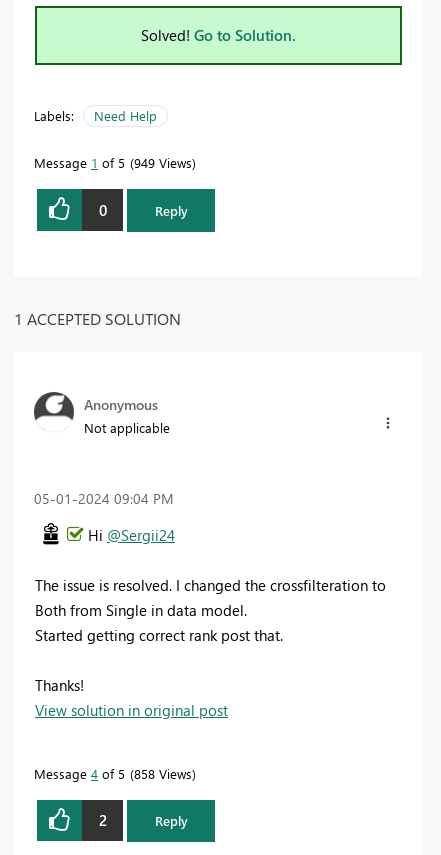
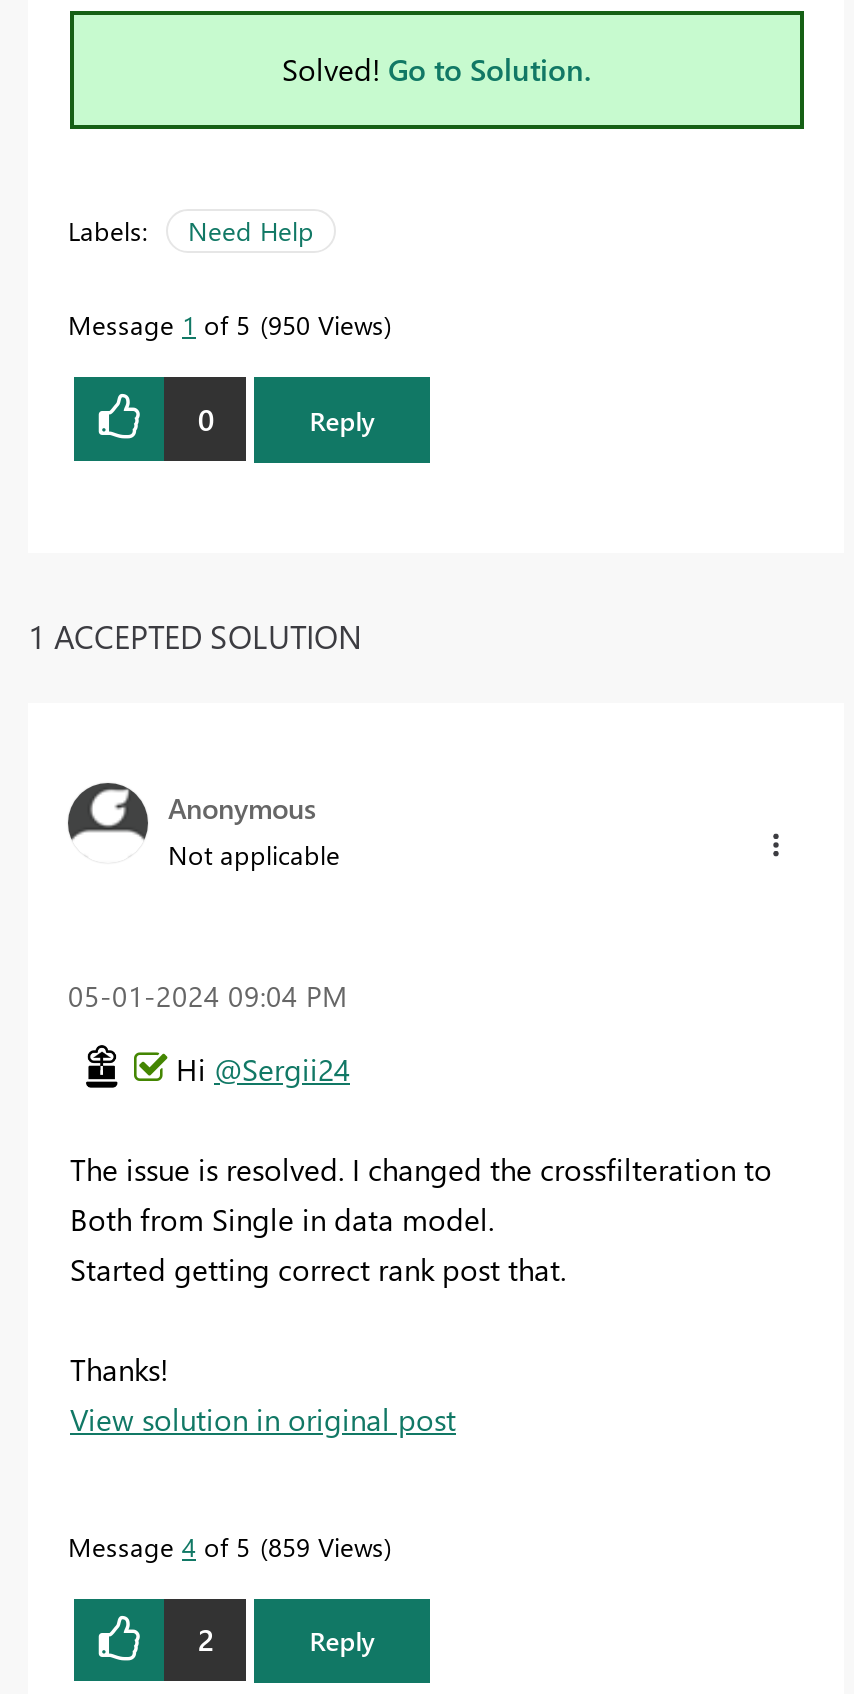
- Message 1 of 5 949 Views
+ Message 1 of 5 950 Views

- Message 4 of 5 858 Views
+ Message 4 of 5 859 Views
